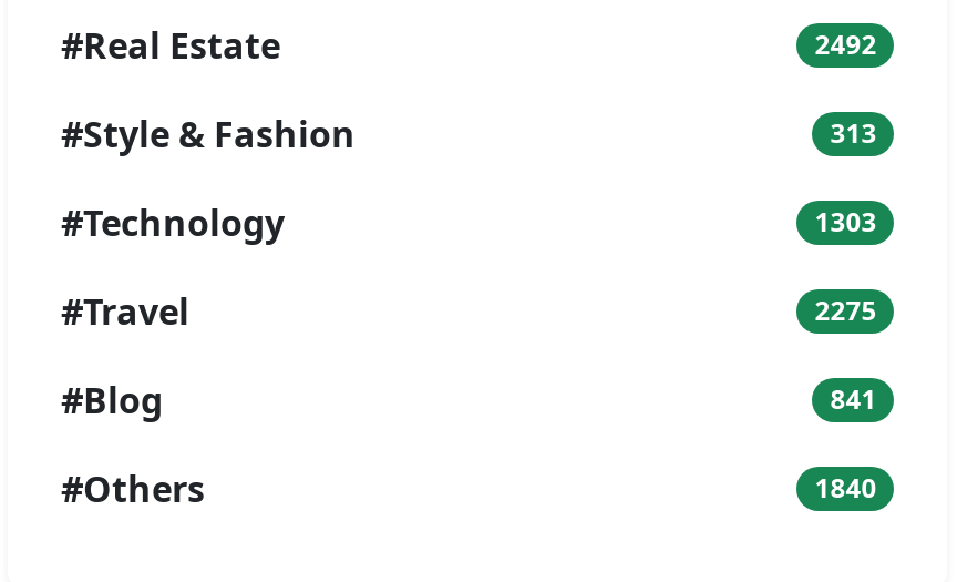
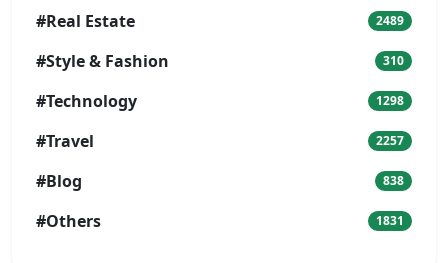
- 2492
+ 2489

- 313
+ 310

- 1303
+ 1298

- 2275
+ 2257

- 841
+ 838

- 1840
+ 1831
